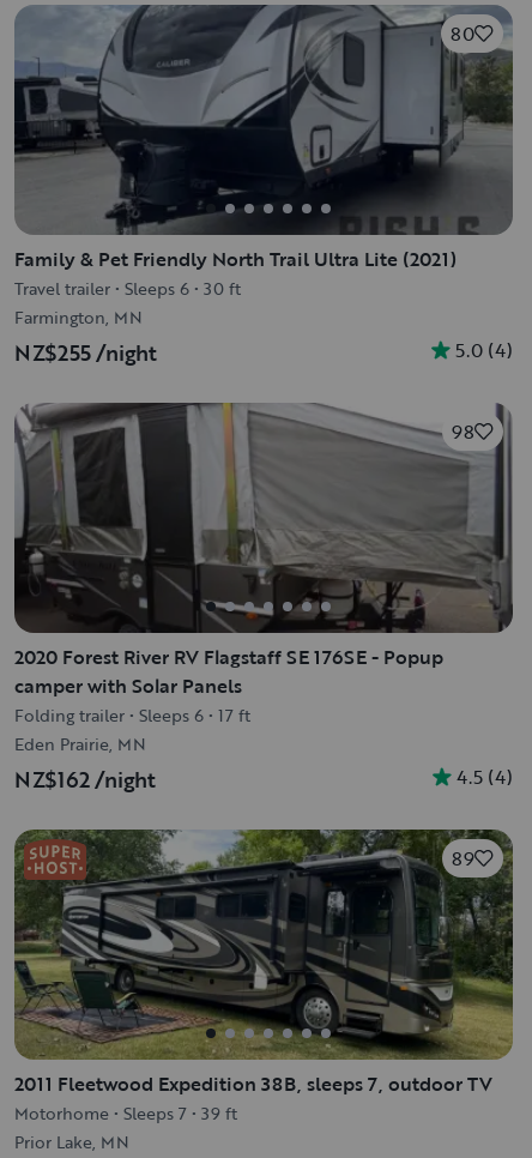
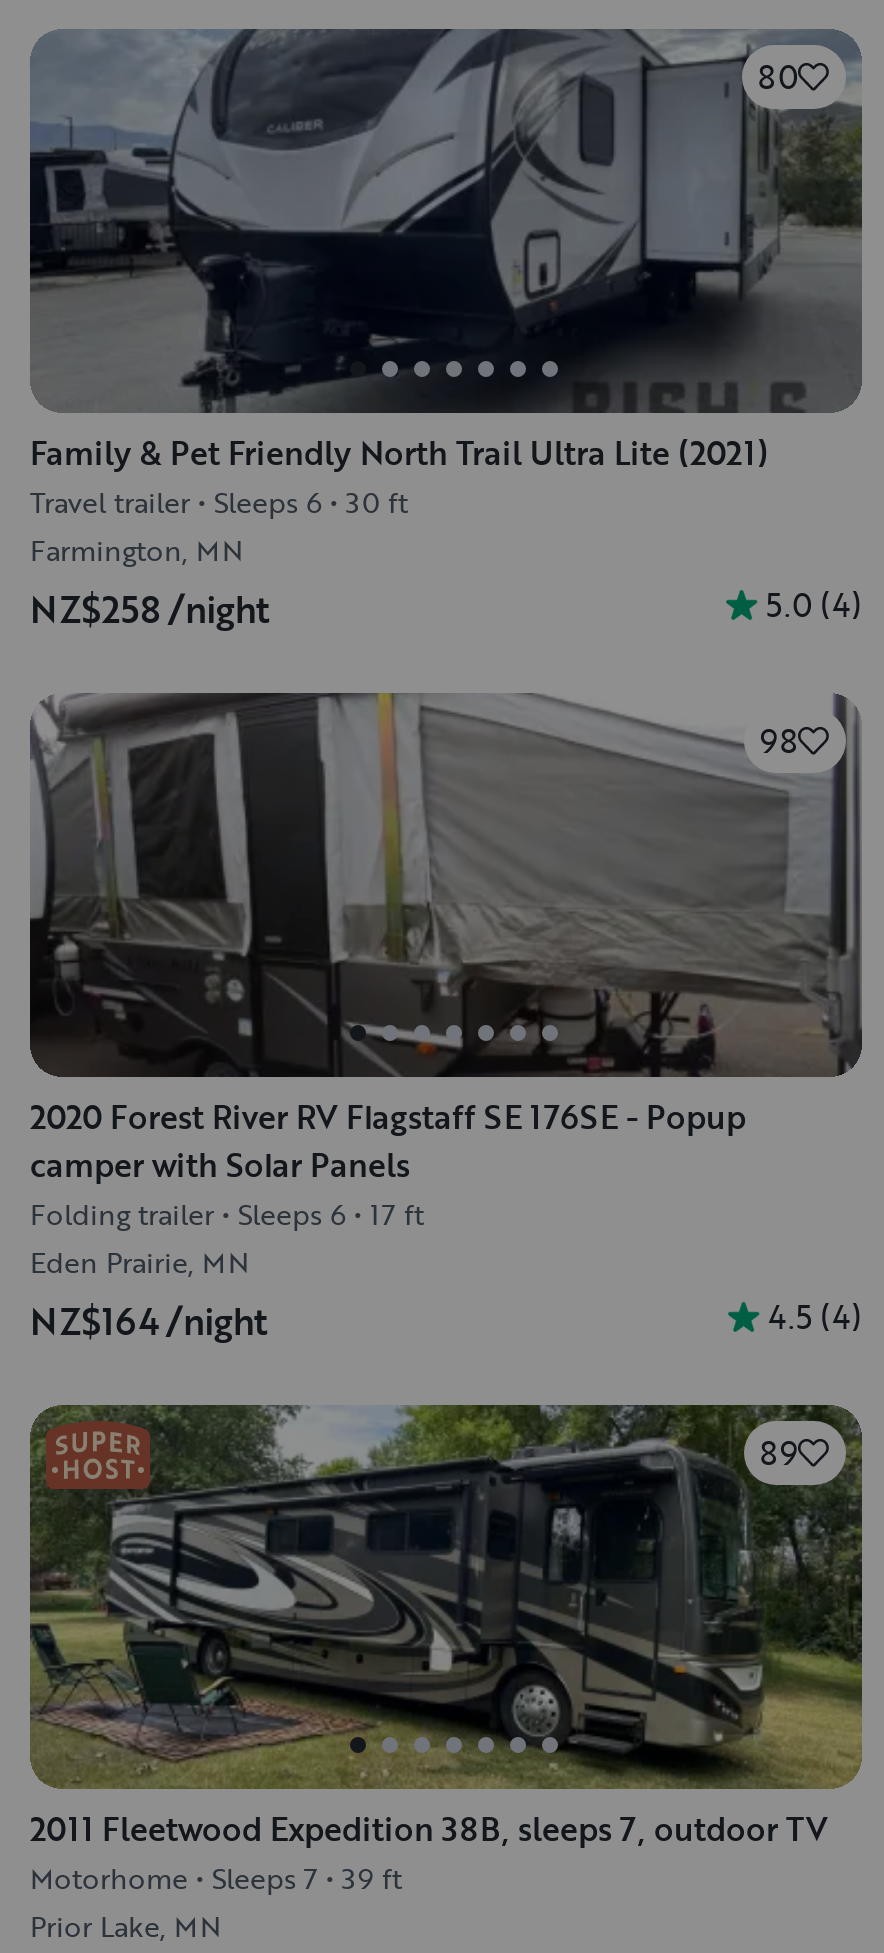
- NZ$255 /night
+ NZ$258 /night

- NZ$162 /night
+ NZ$164 /night
